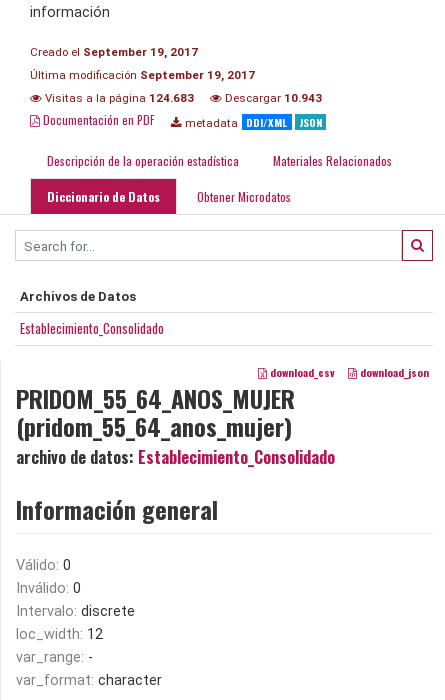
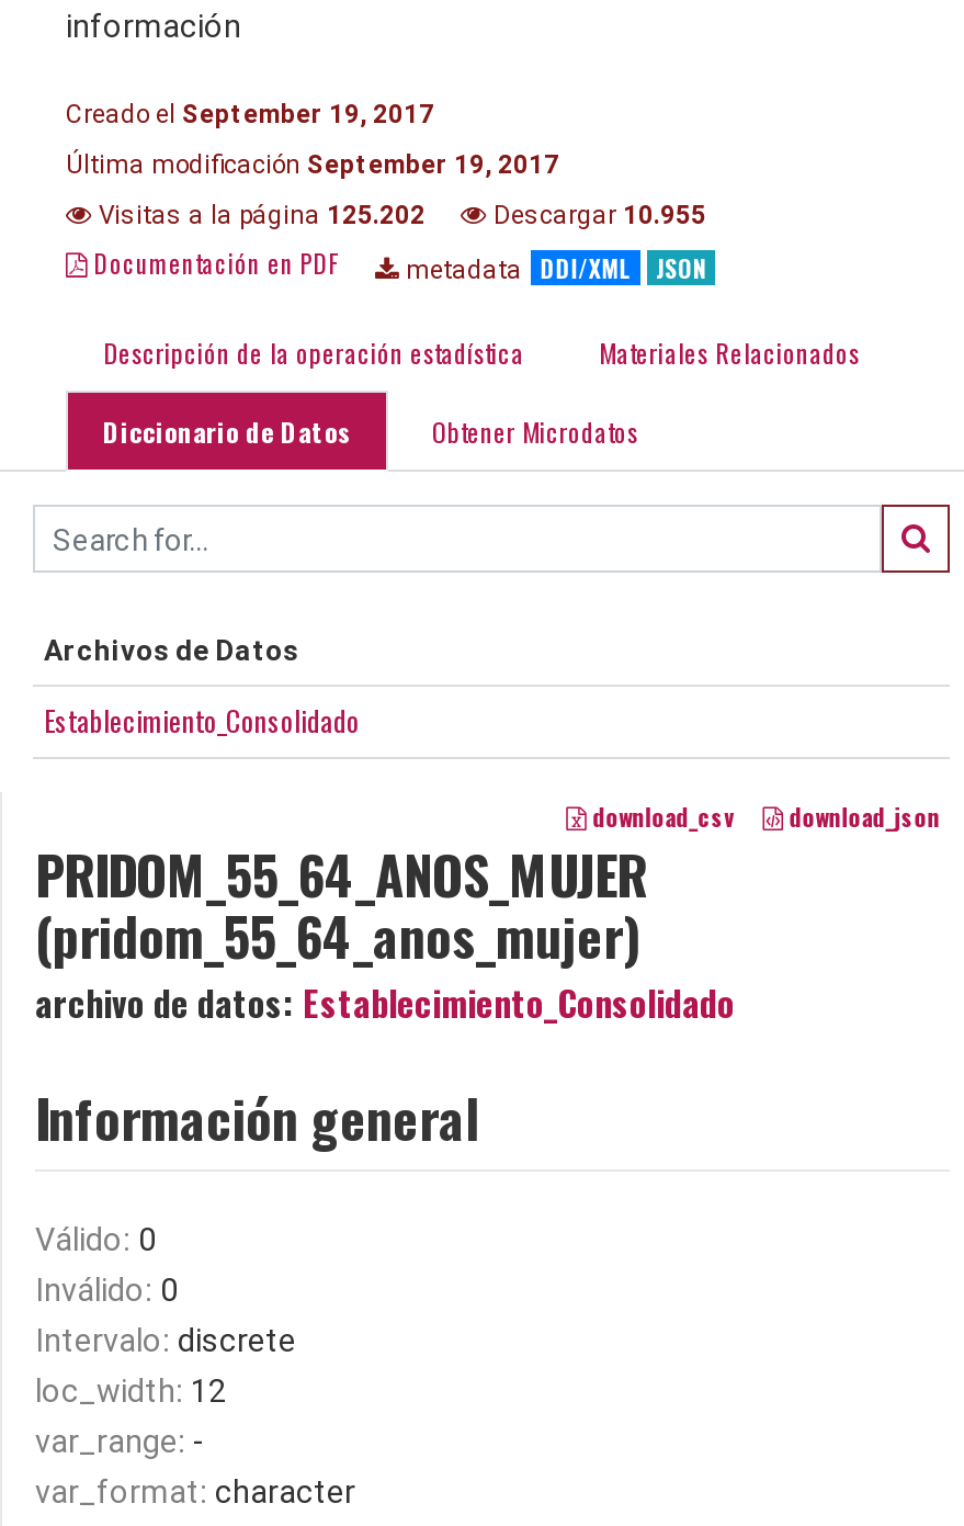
- Visitas a la página 124.683
+ Visitas a la página 125.202

- Descargar 10.943
+ Descargar 10.955
